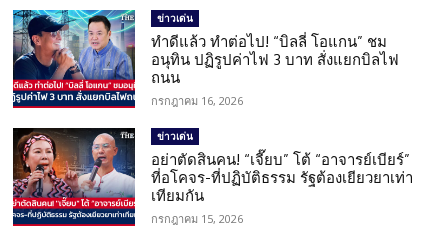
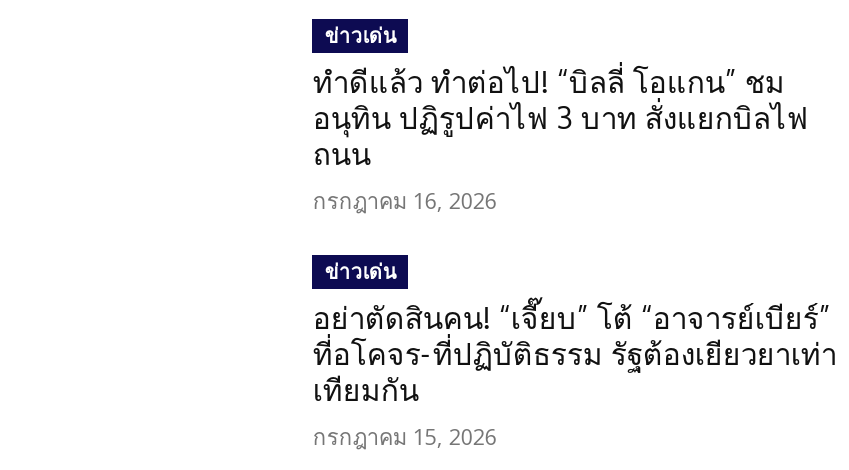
- [image]

- [image]
